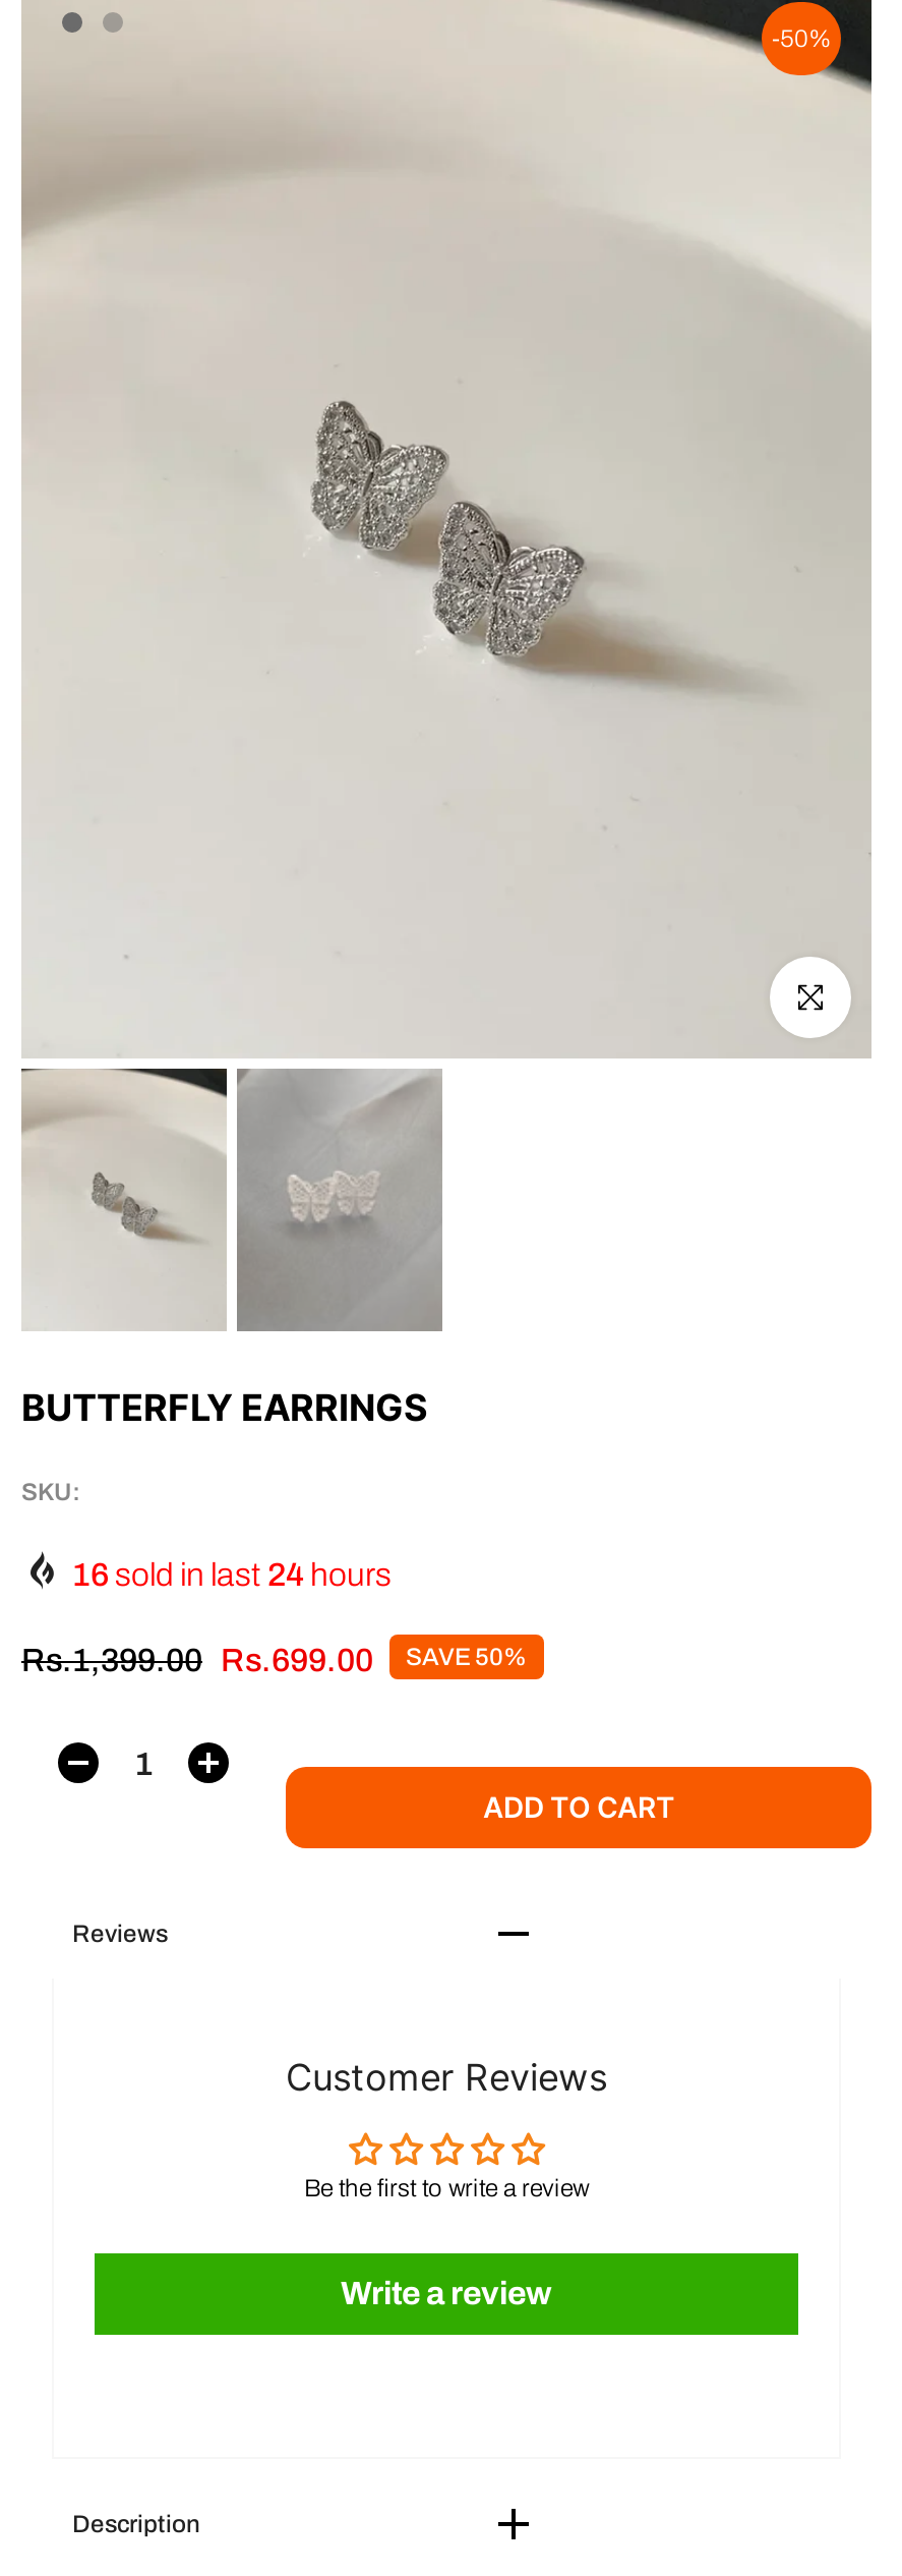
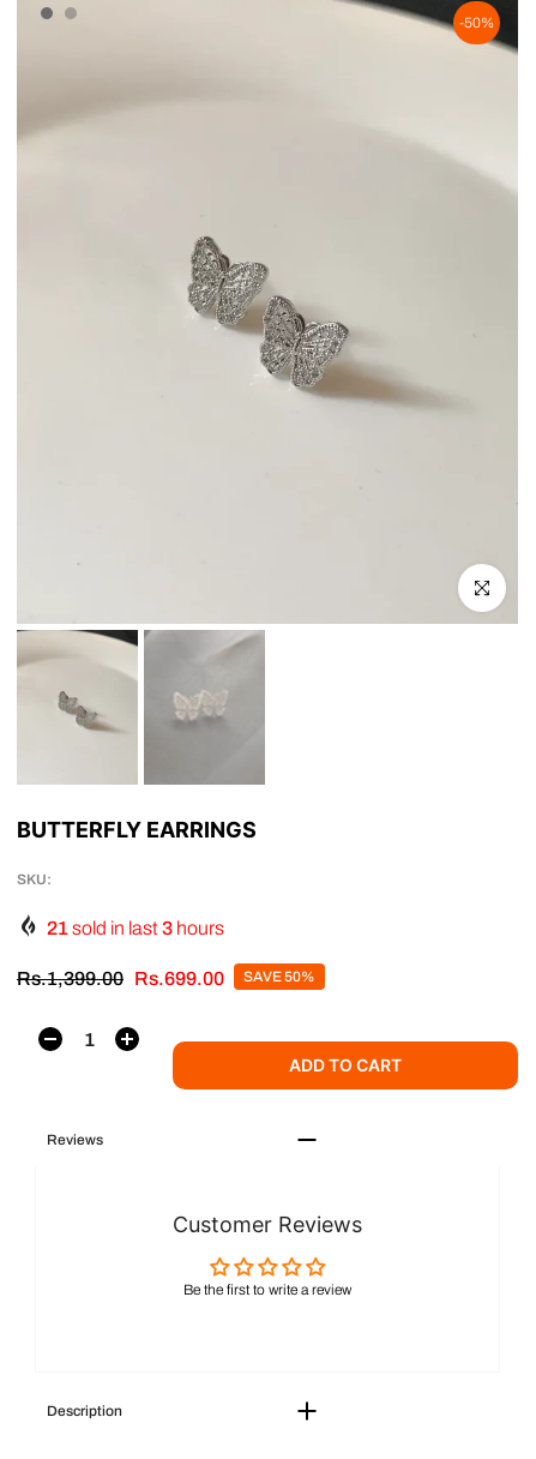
- 16 sold in last 24 hours
+ 21 sold in last 3 hours

- Write a review
